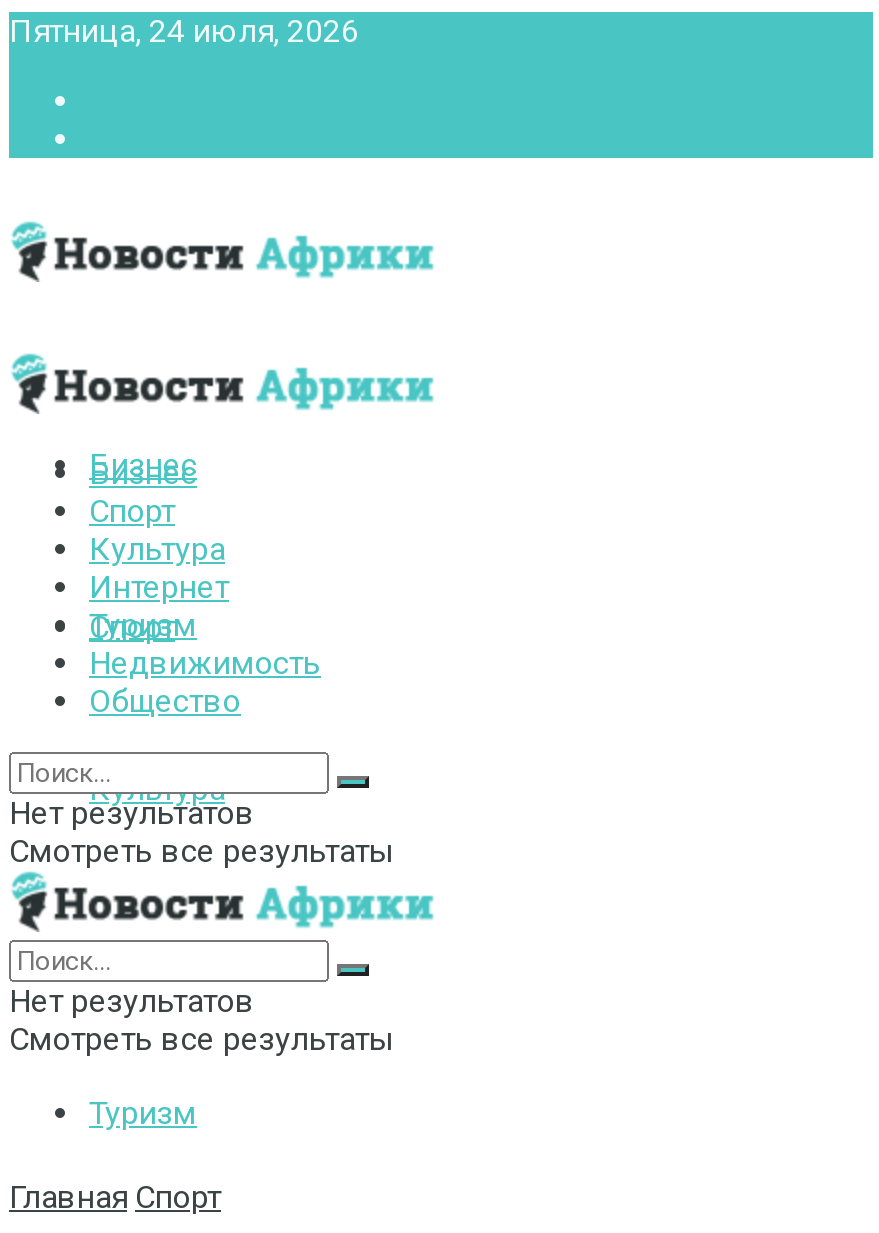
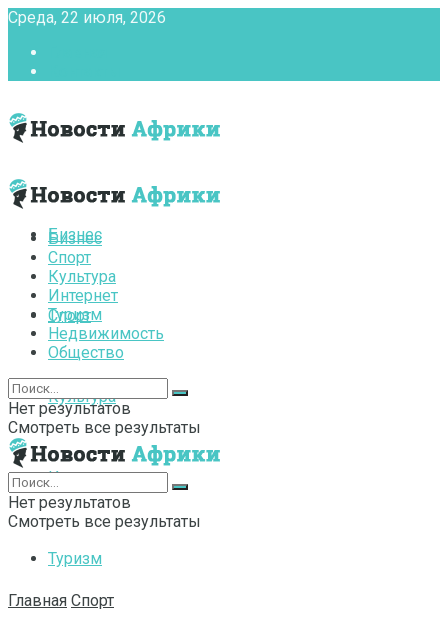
- Пятница, 24 июля, 2026
+ Среда, 22 июля, 2026
